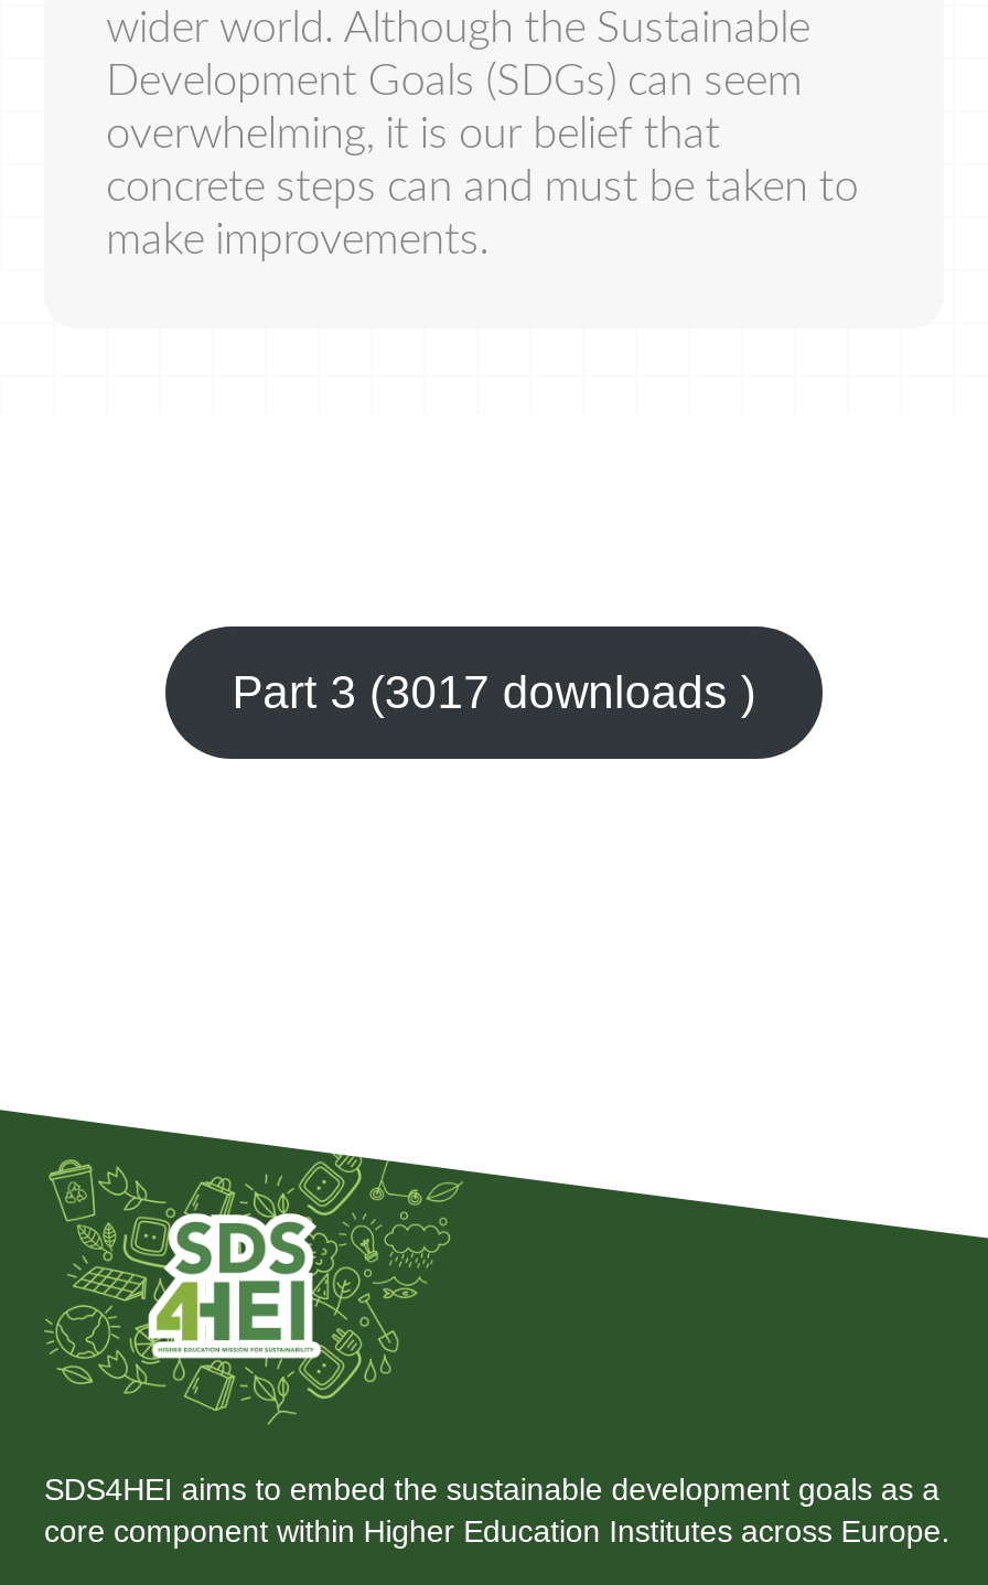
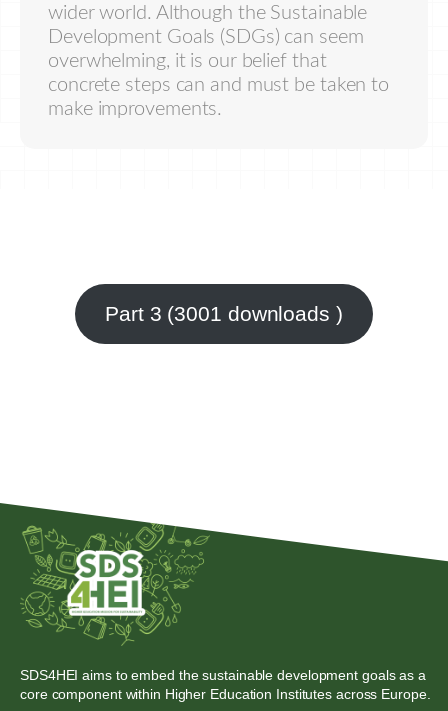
- Part 3 (3017 downloads )
+ Part 3 (3001 downloads )
